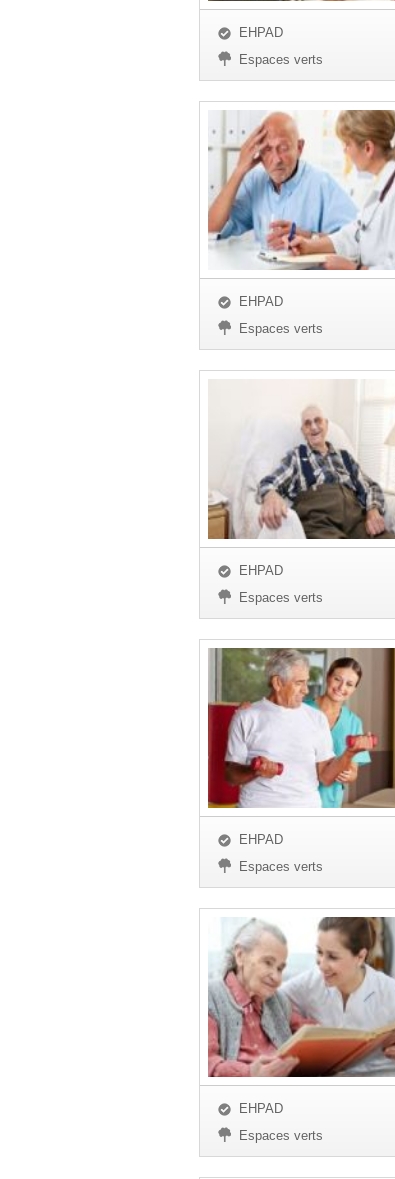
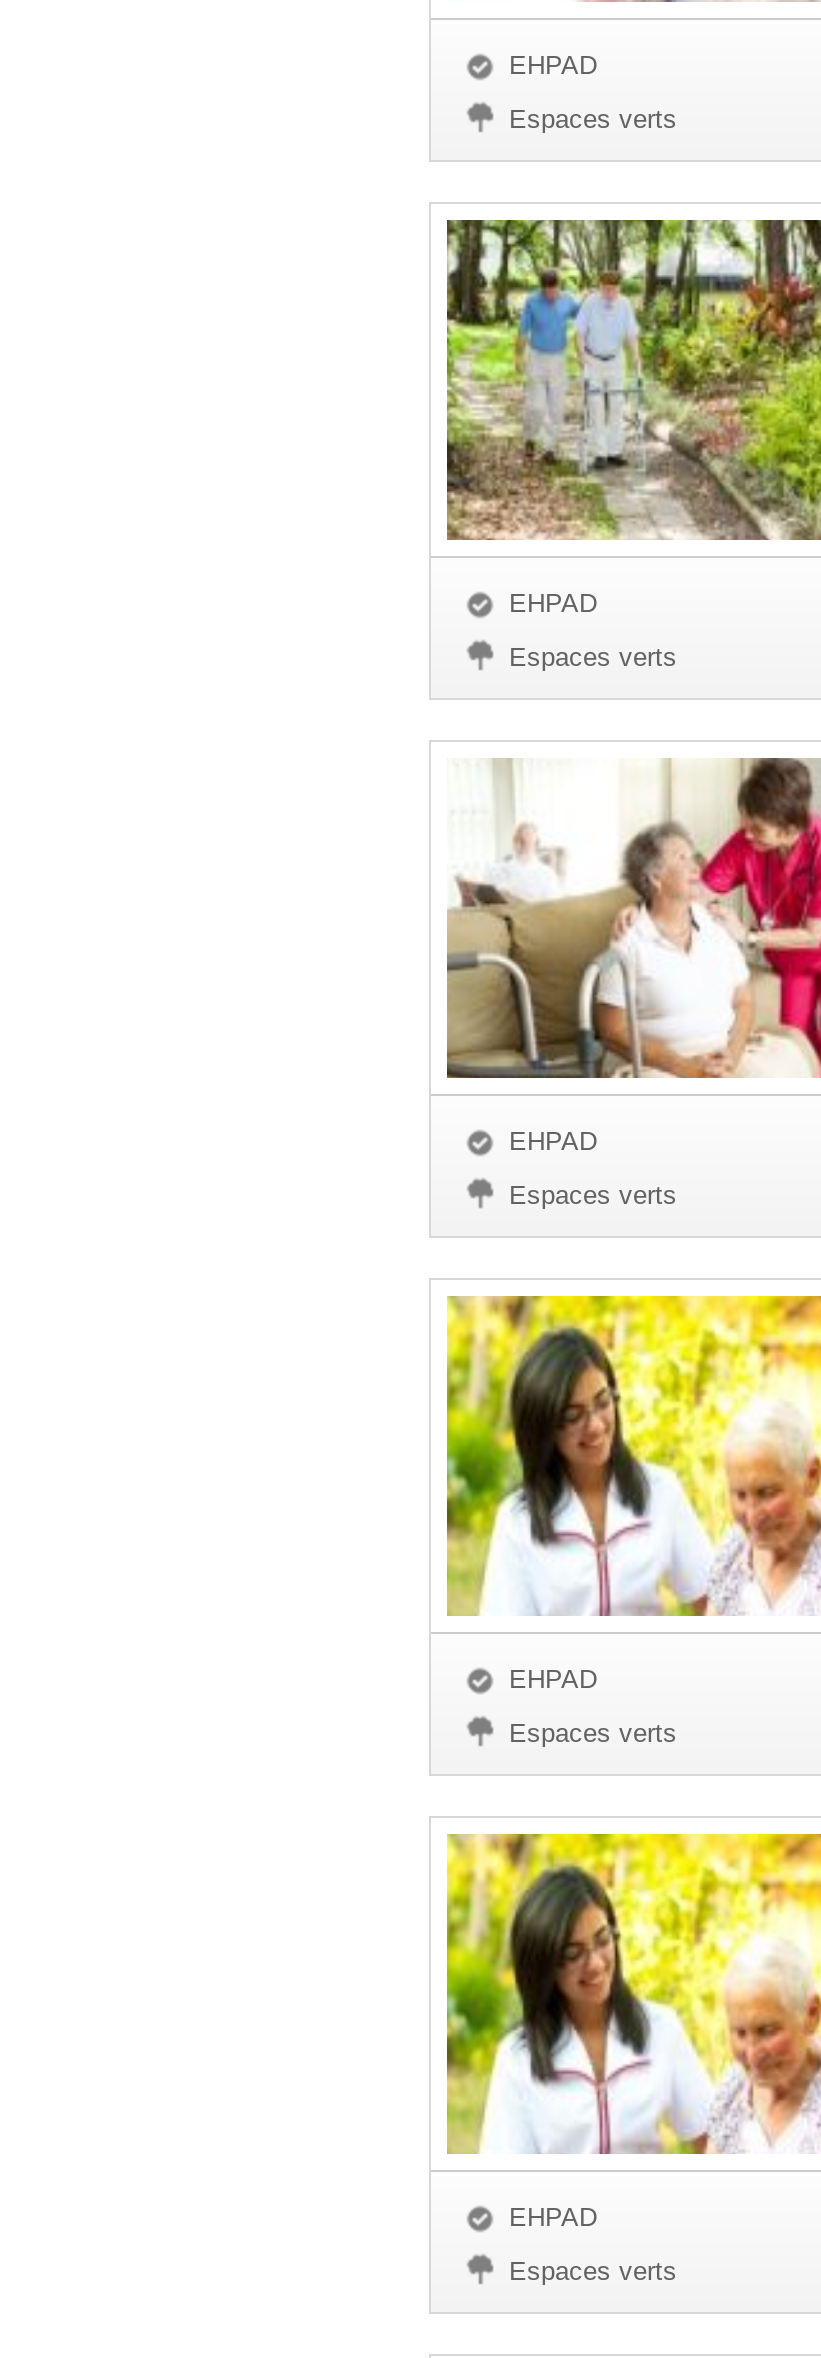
- [image]
+ [image]

- [image]
+ [image]

- [image]
+ [image]

- [image]
+ [image]
